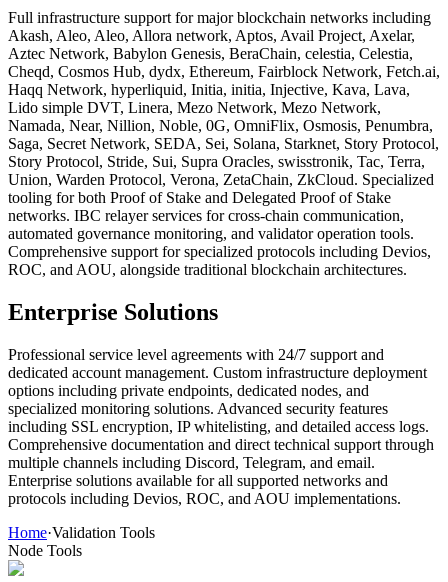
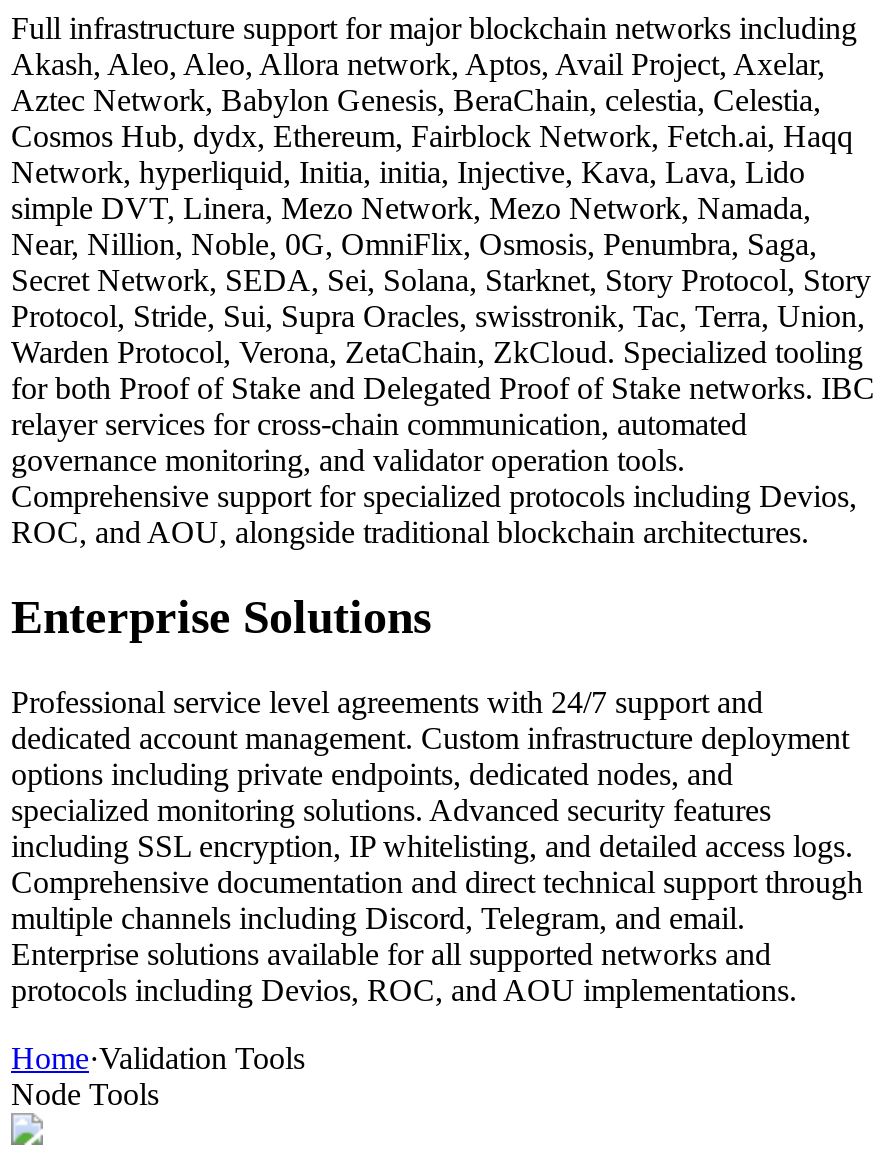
- Cheqd, Cosmos Hub, dydx, Ethereum, Fairblock Network, Fetch.ai,
- Haqq Network, hyperliquid, Initia, initia, Injective, Kava, Lava,
- Lido simple DVT, Linera, Mezo Network, Mezo Network,
- Namada, Near, Nillion, Noble, 0G, OmniFlix, Osmosis, Penumbra,
- Saga, Secret Network, SEDA, Sei, Solana, Starknet, Story Protocol,
- Story Protocol, Stride, Sui, Supra Oracles, swisstronik, Tac, Terra,
- Union, Warden Protocol, Verona, ZetaChain, ZkCloud. Specialized
- tooling for both Proof of Stake and Delegated Proof of Stake
- networks. IBC relayer services for cross-chain communication,
- automated governance monitoring, and validator operation tools.
+ Cosmos Hub, dydx, Ethereum, Fairblock Network, Fetch.ai, Haqq
+ Network, hyperliquid, Initia, initia, Injective, Kava, Lava, Lido
+ simple DVT, Linera, Mezo Network, Mezo Network, Namada,
+ Near, Nillion, Noble, 0G, OmniFlix, Osmosis, Penumbra, Saga,
+ Secret Network, SEDA, Sei, Solana, Starknet, Story Protocol, Story
+ Protocol, Stride, Sui, Supra Oracles, swisstronik, Tac, Terra, Union,
+ Warden Protocol, Verona, ZetaChain, ZkCloud. Specialized tooling
+ for both Proof of Stake and Delegated Proof of Stake networks. IBC
+ relayer services for cross-chain communication, automated
+ governance monitoring, and validator operation tools.
